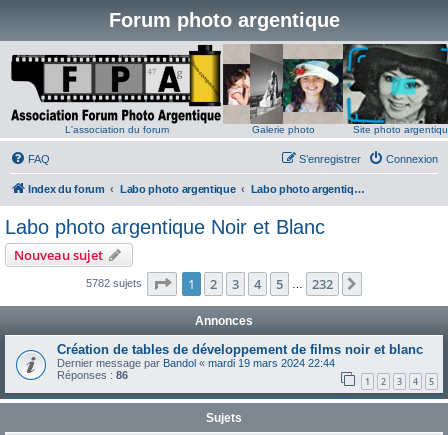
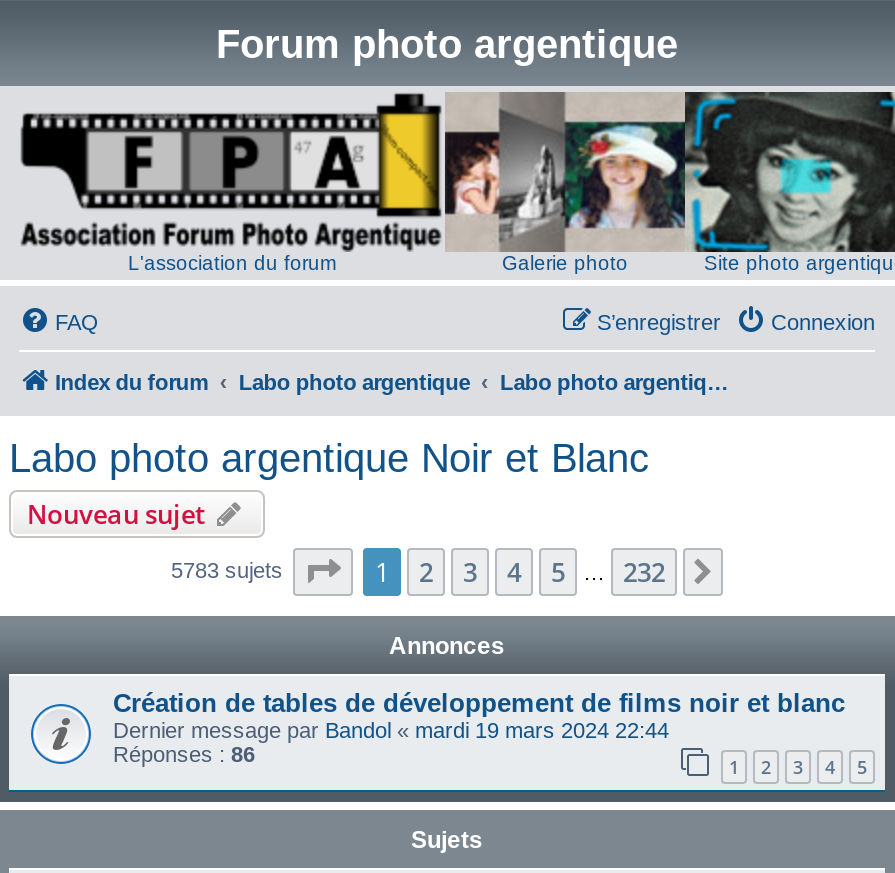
- 5782 sujets
+ 5783 sujets
